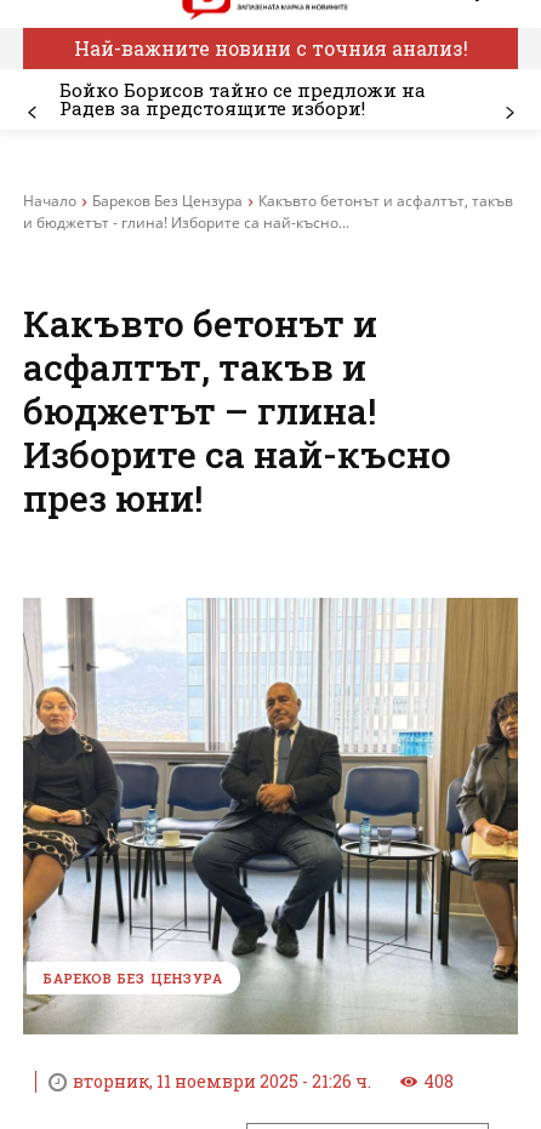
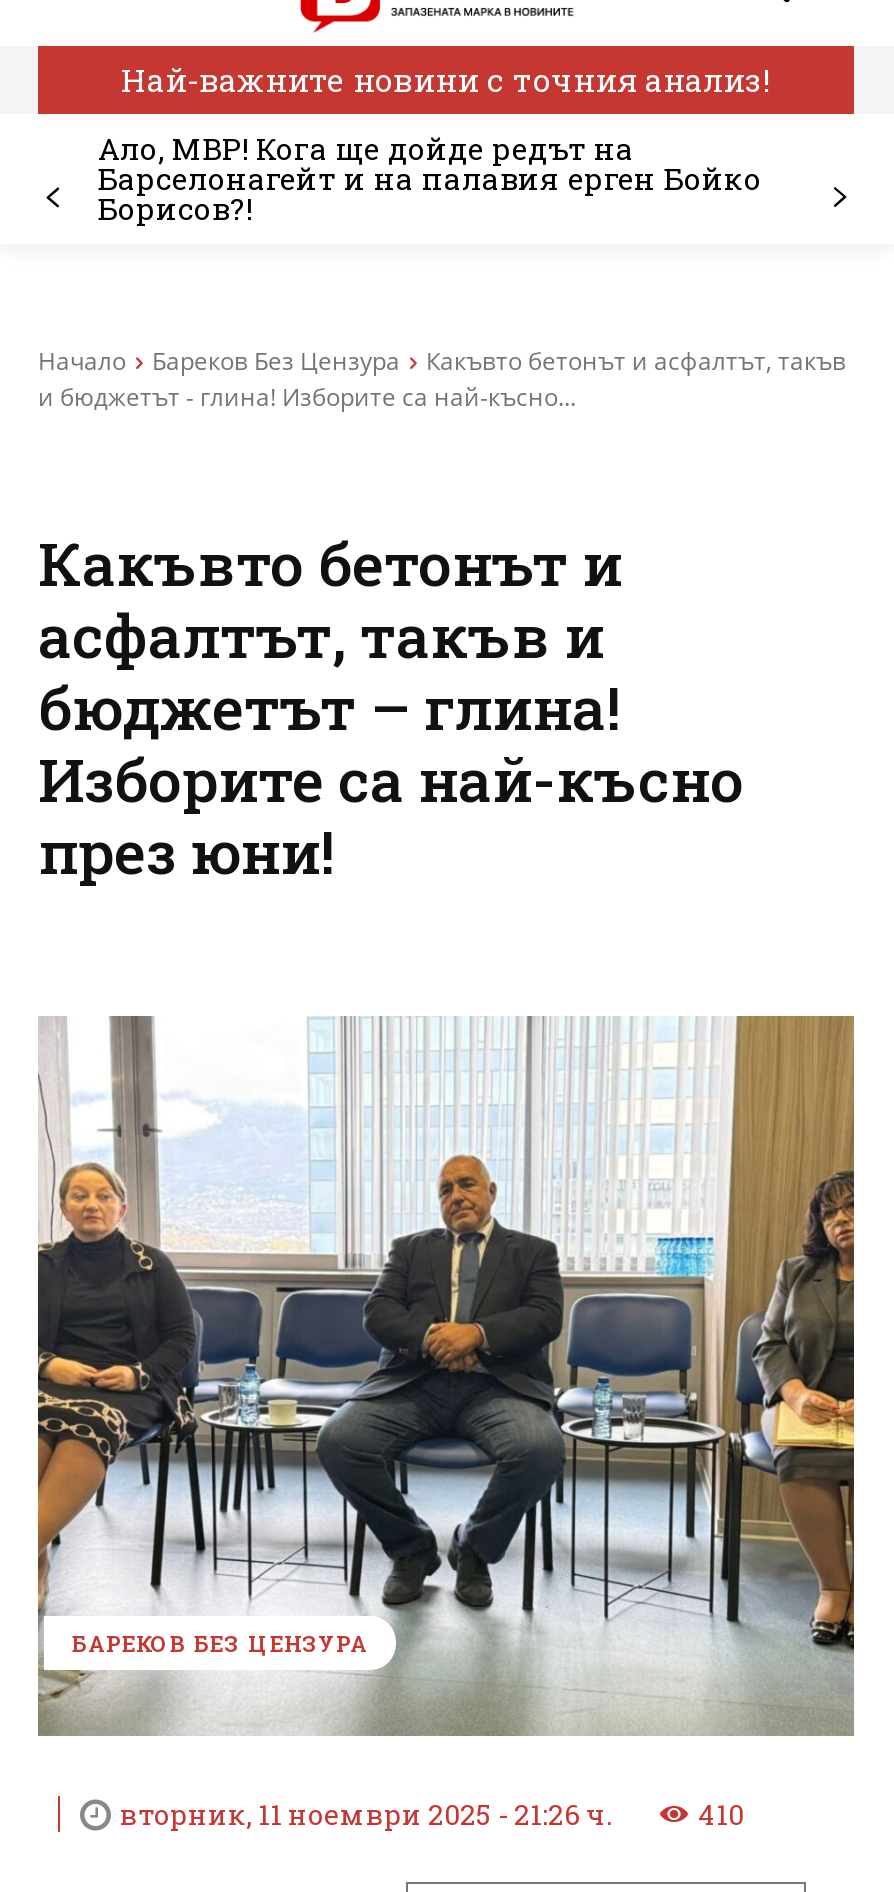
- Бойко Борисов тайно се предложи на
- Радев за предстоящите избори!
+ Ало, МВР! Кога ще дойде редът на
+ Барселонагейт и на палавия ерген Бойко
+ Борисов?!

- 408
+ 410
